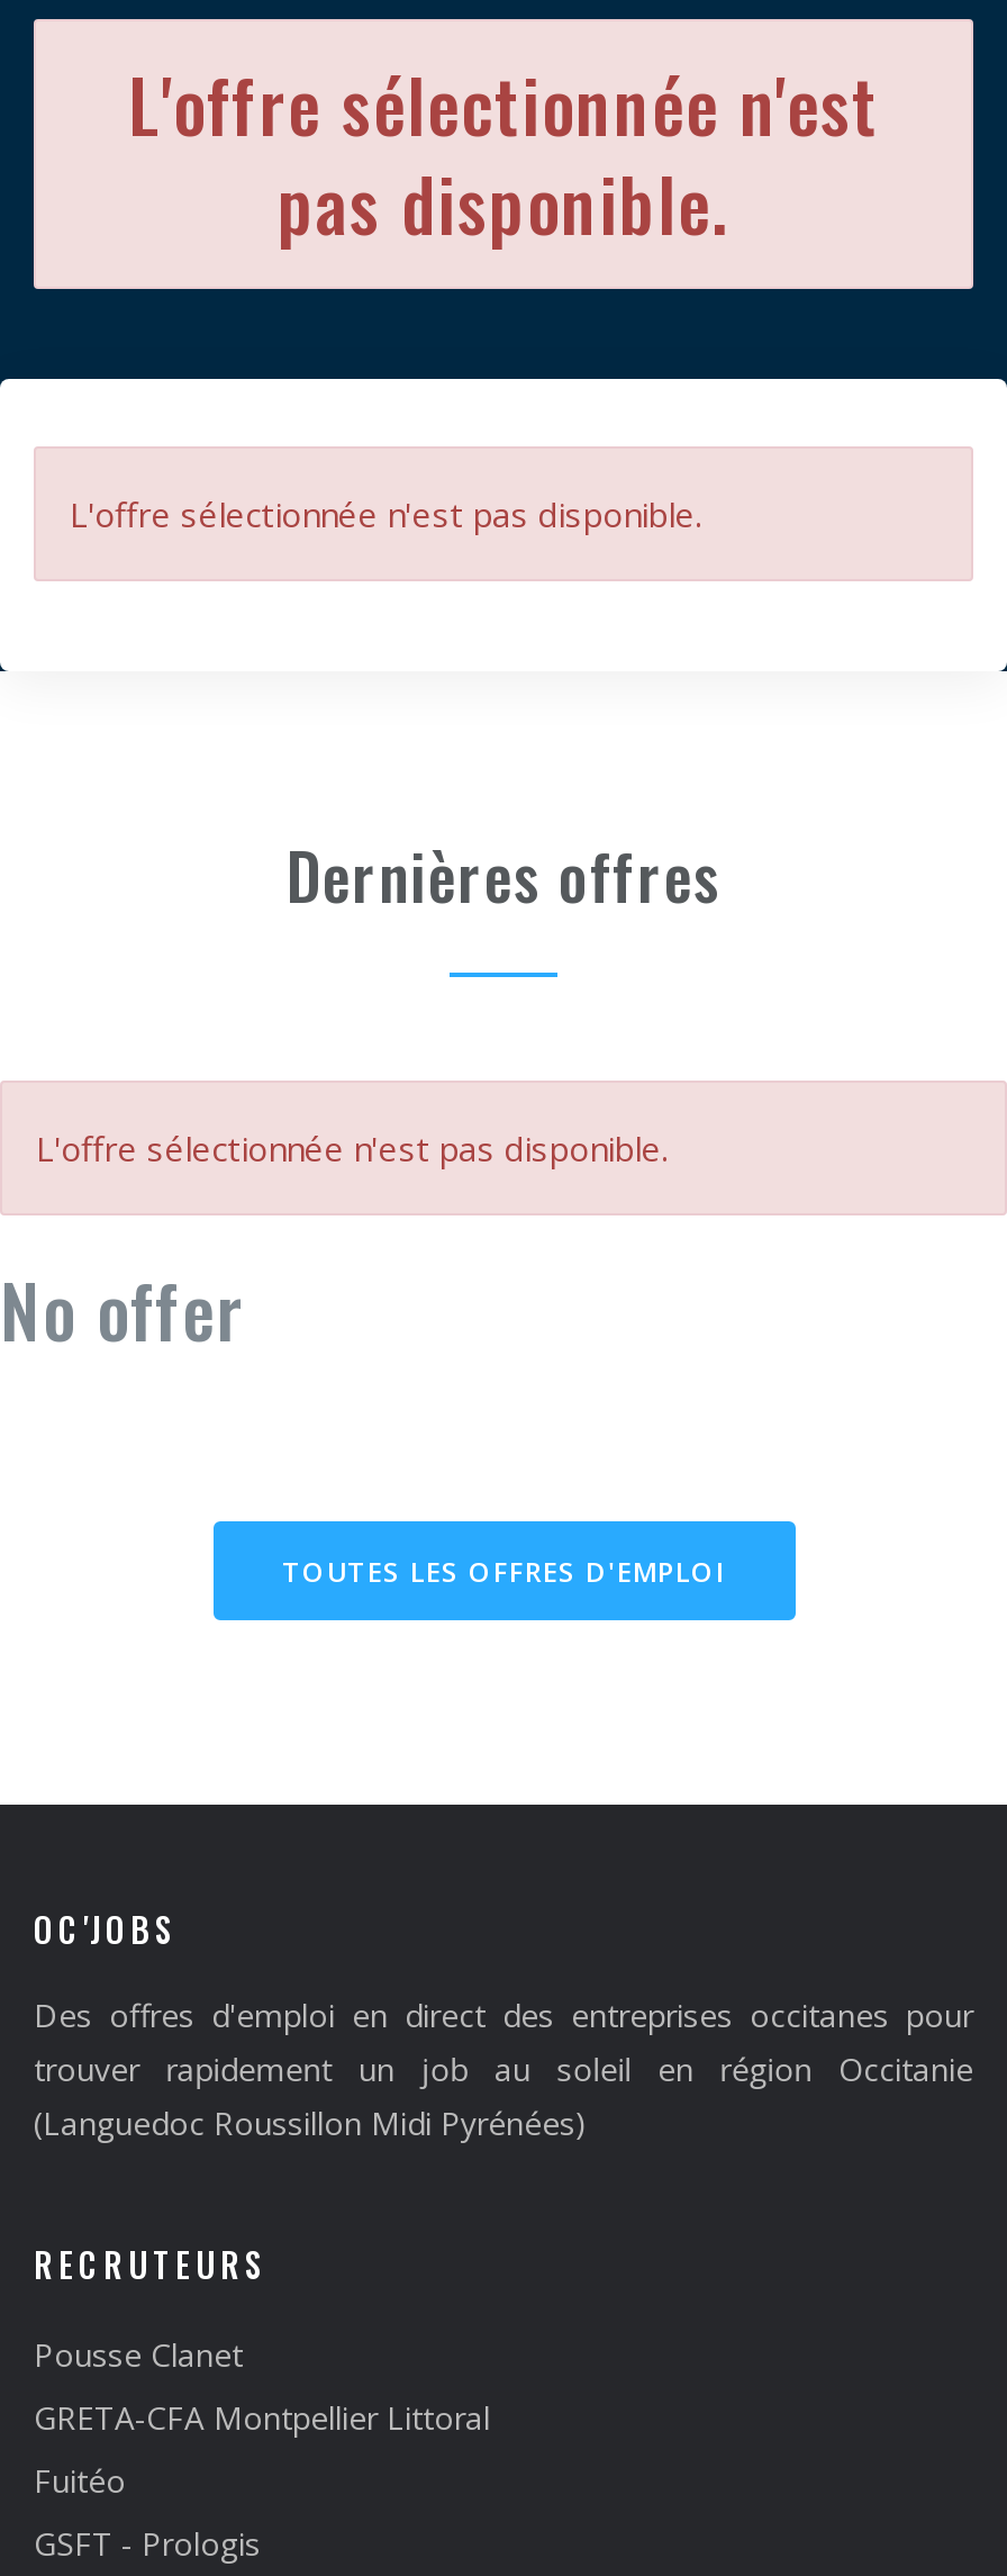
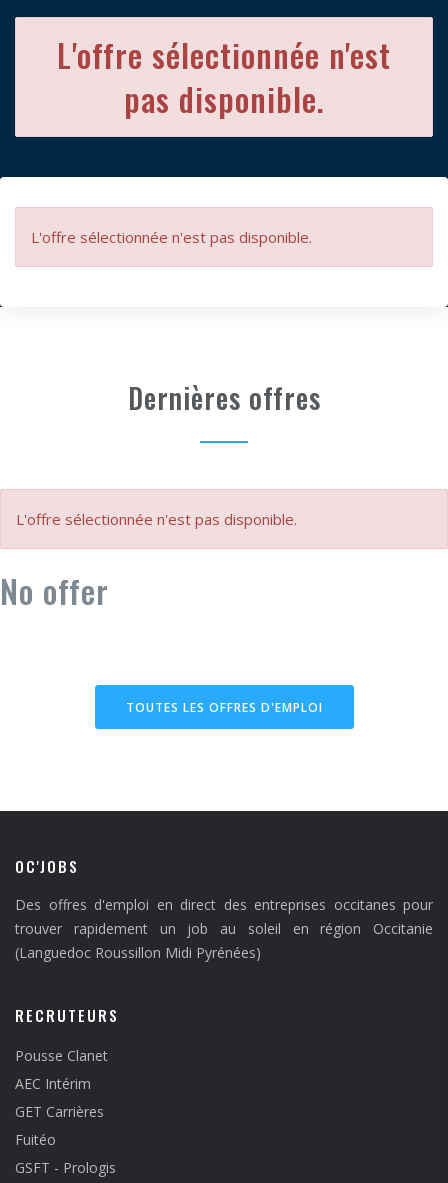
- GRETA-CFA Montpellier Littoral
+ AEC Intérim
+ GET Carrières
